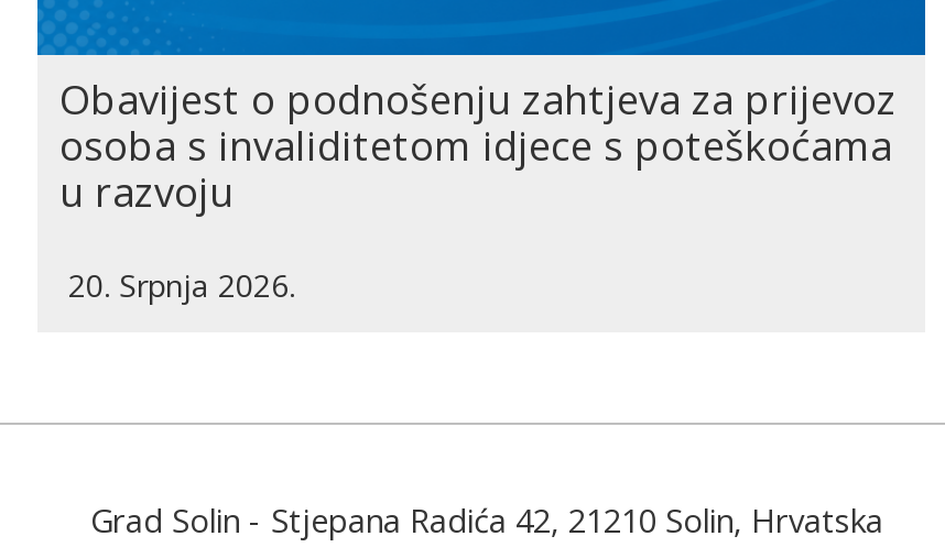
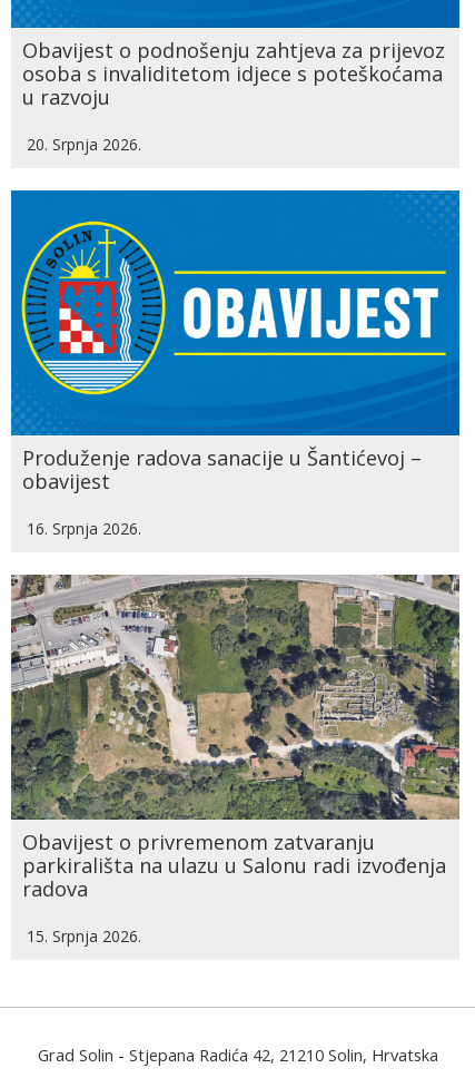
+ [image]
+ Obavijest o privremenom zatvaranju
+ parkirališta na ulazu u Salonu radi izvođenja
+ radova
+ 15. Srpnja 2026.

+ [image]

+ Produženje radova sanacije u Šantićevoj –
+ obavijest
+ 16. Srpnja 2026.
